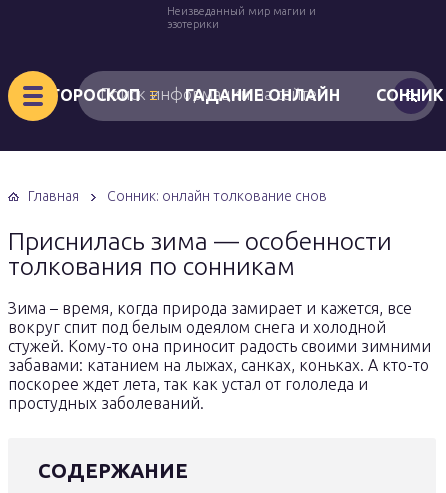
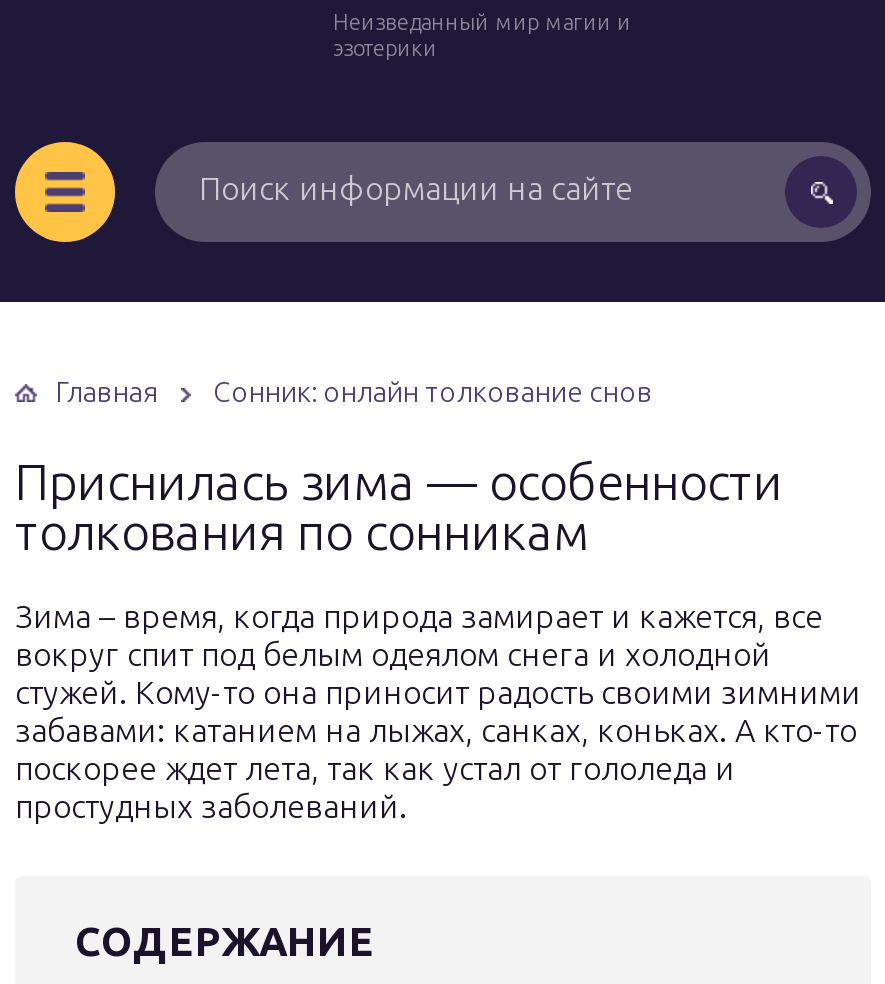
- ГОРОСКОП
- ГАДАНИЕ ОНЛАЙН
- СОННИК
